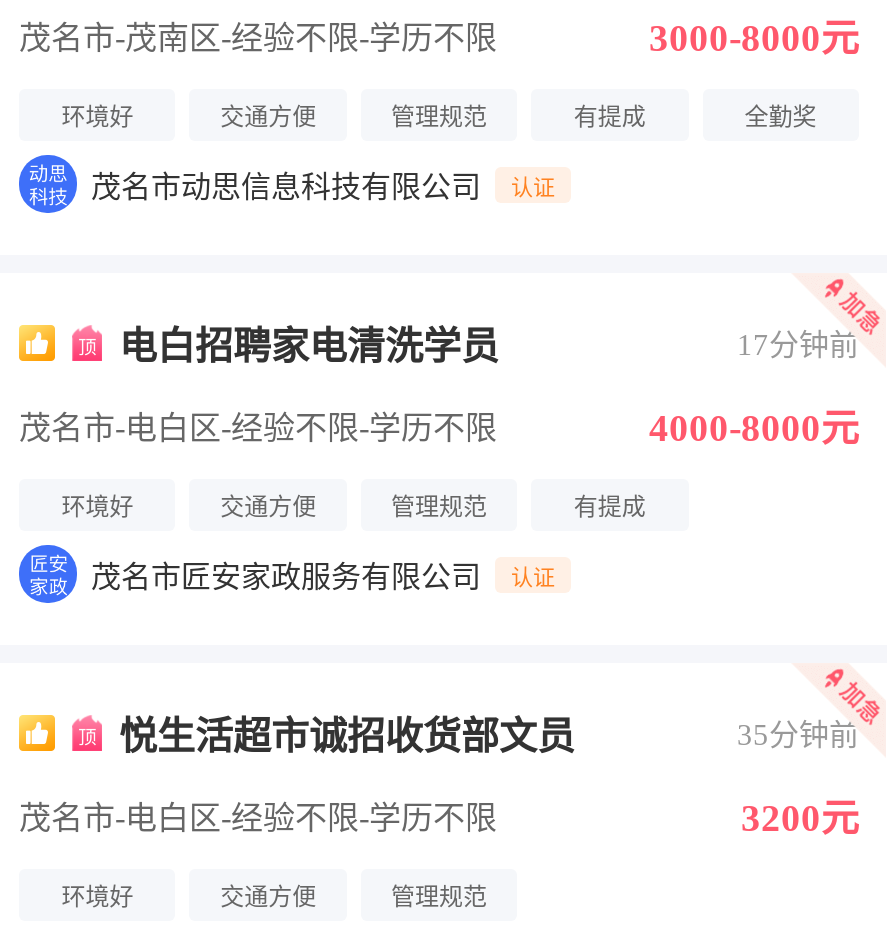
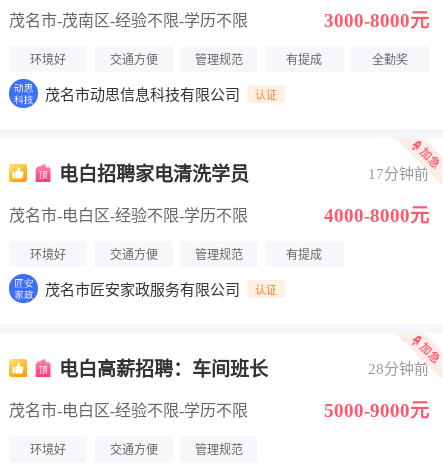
- 悦生活超市诚招收货部文员
- 35分钟前
+ 电白高薪招聘：车间班长
+ 28分钟前

- 3200元
+ 5000-9000元
